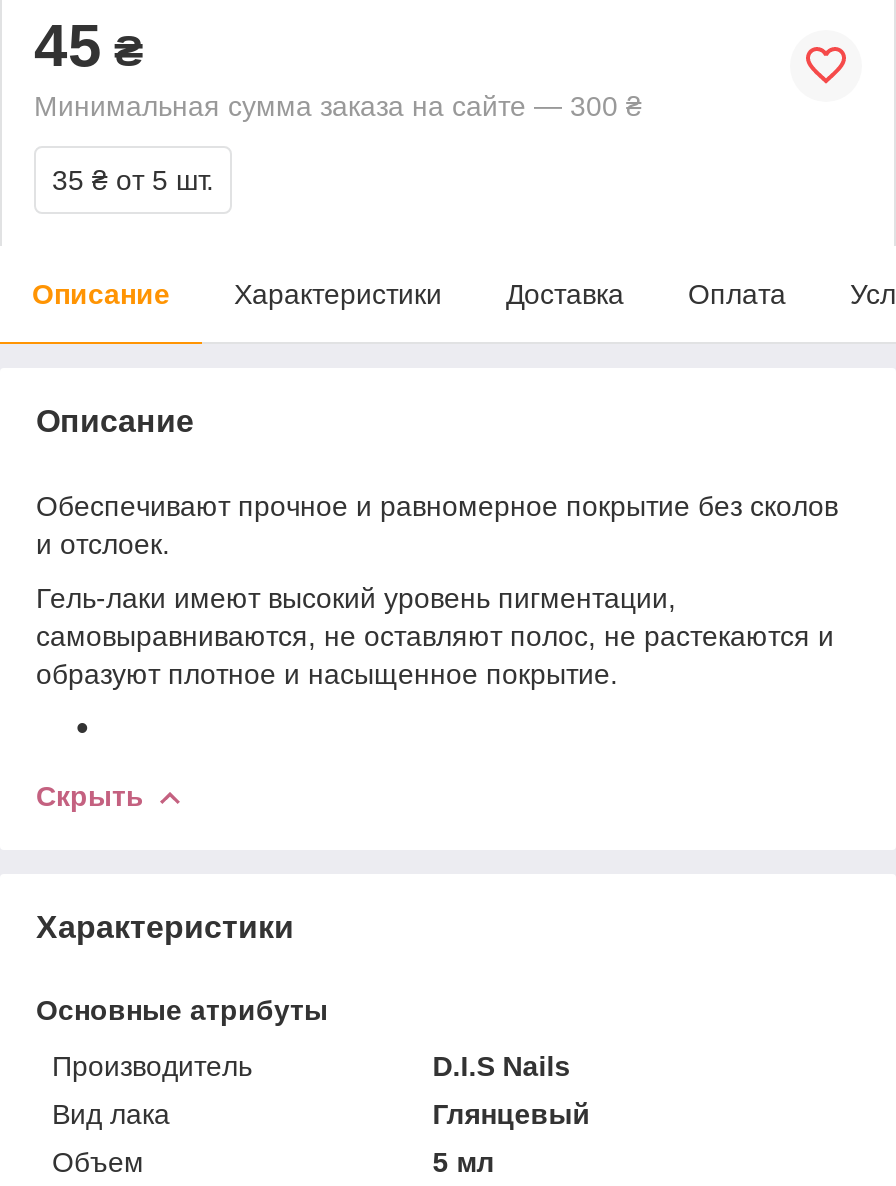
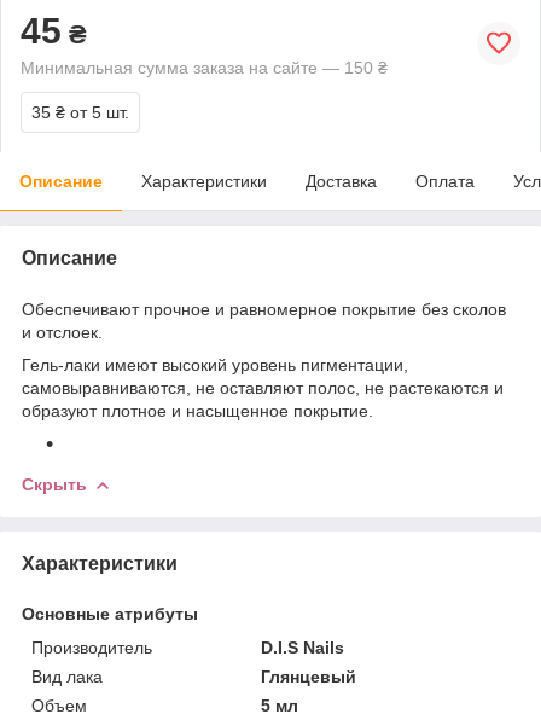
- Минимальная сумма заказа на сайте — 300 ₴
+ Минимальная сумма заказа на сайте — 150 ₴
